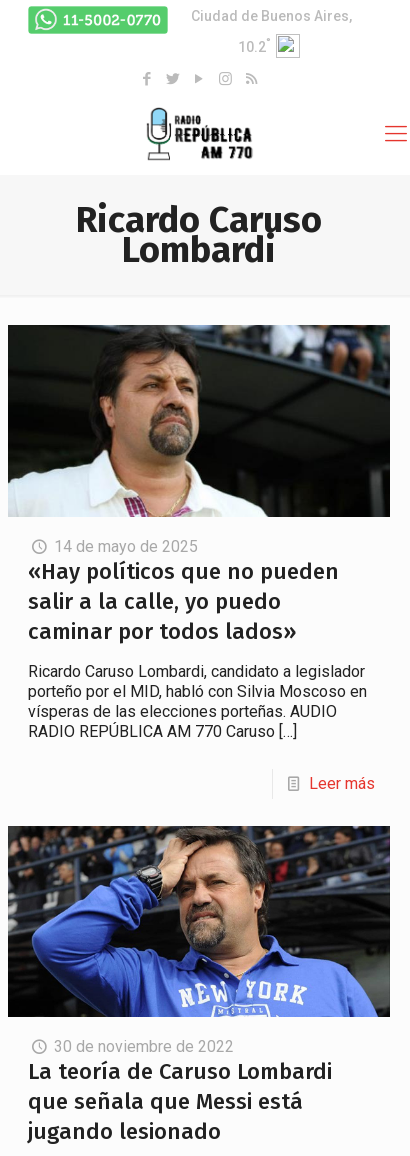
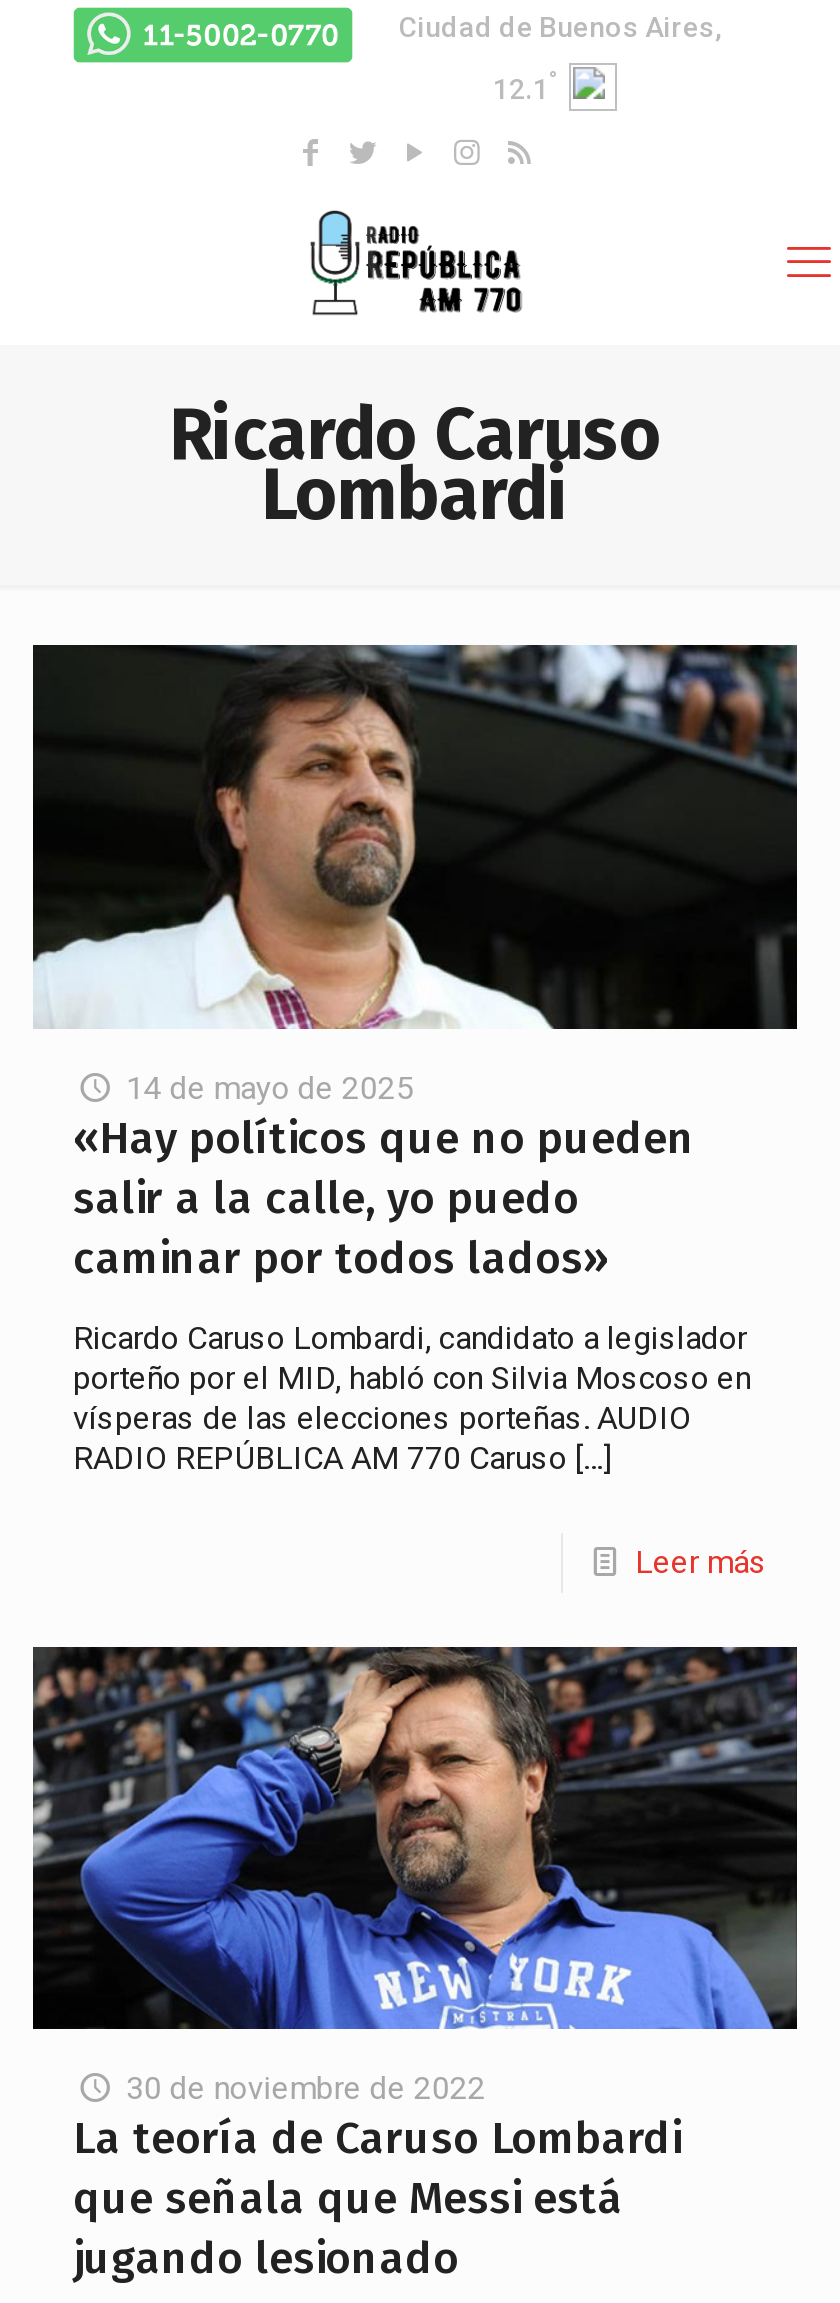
- 10.2 °
+ 12.1 °
